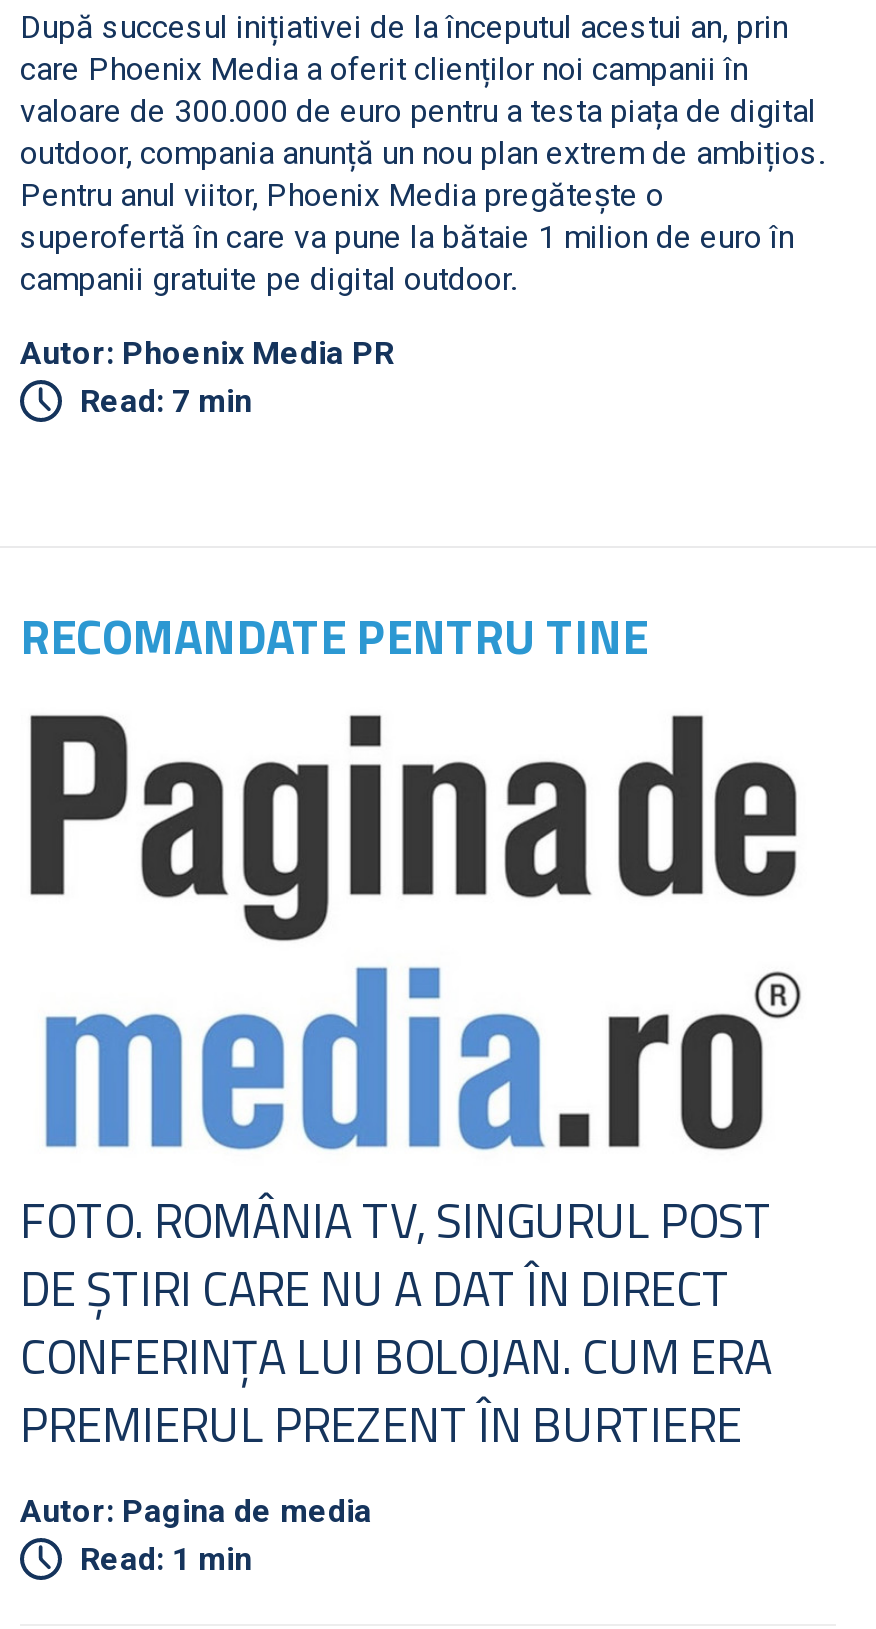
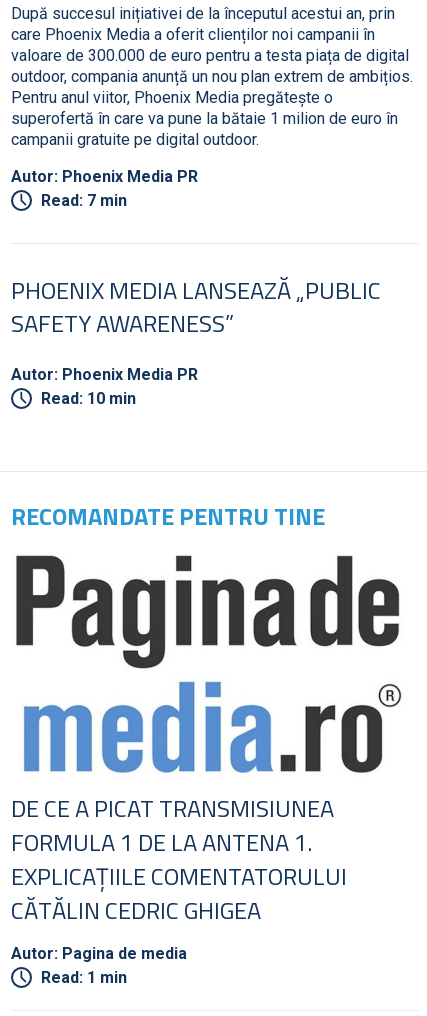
+ PHOENIX MEDIA LANSEAZĂ „PUBLIC
+ SAFETY AWARENESS”
+ Autor: Phoenix Media PR
+ Read: 10 min

- FOTO. ROMÂNIA TV, SINGURUL POST
- DE ŞTIRI CARE NU A DAT ÎN DIRECT
- CONFERINŢA LUI BOLOJAN. CUM ERA
- PREMIERUL PREZENT ÎN BURTIERE
+ DE CE A PICAT TRANSMISIUNEA
+ FORMULA 1 DE LA ANTENA 1.
+ EXPLICAŢIILE COMENTATORULUI
+ CĂTĂLIN CEDRIC GHIGEA
